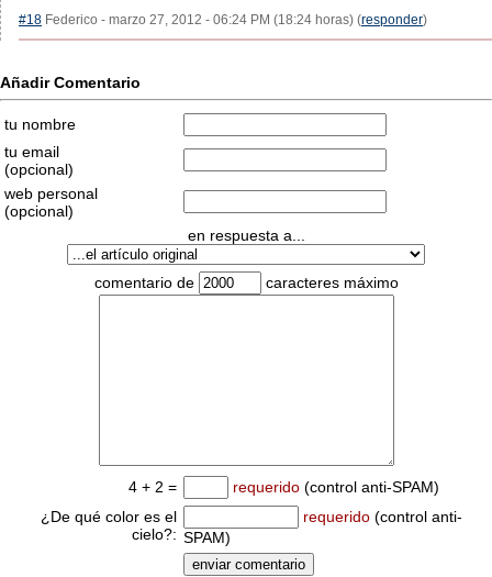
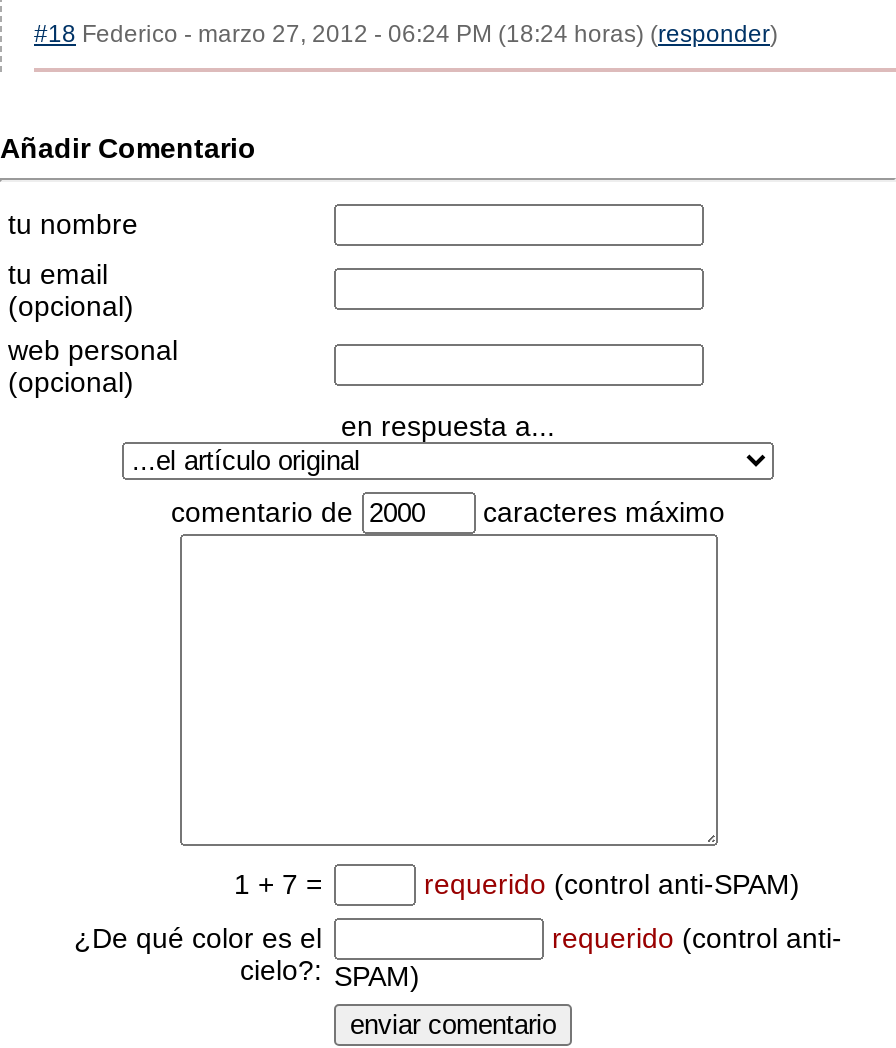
- 4 + 2 =
+ 1 + 7 =
